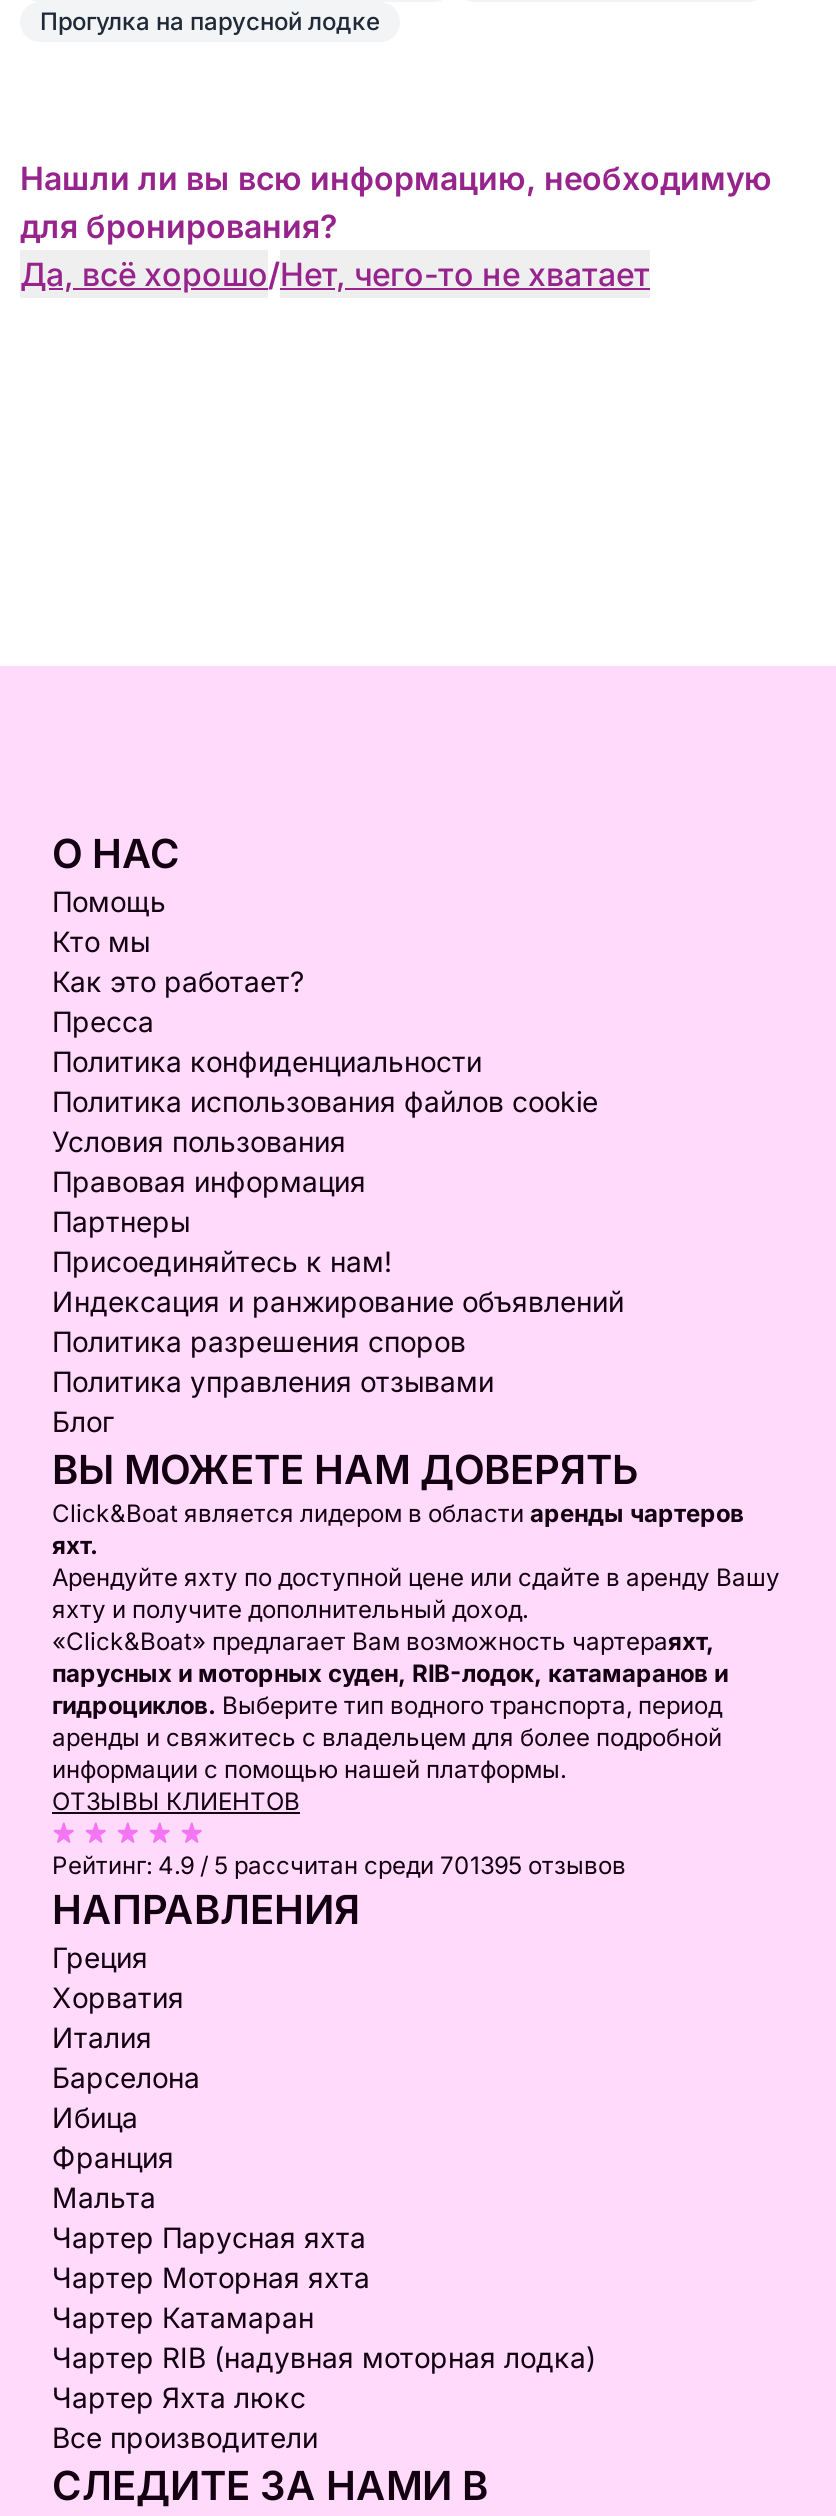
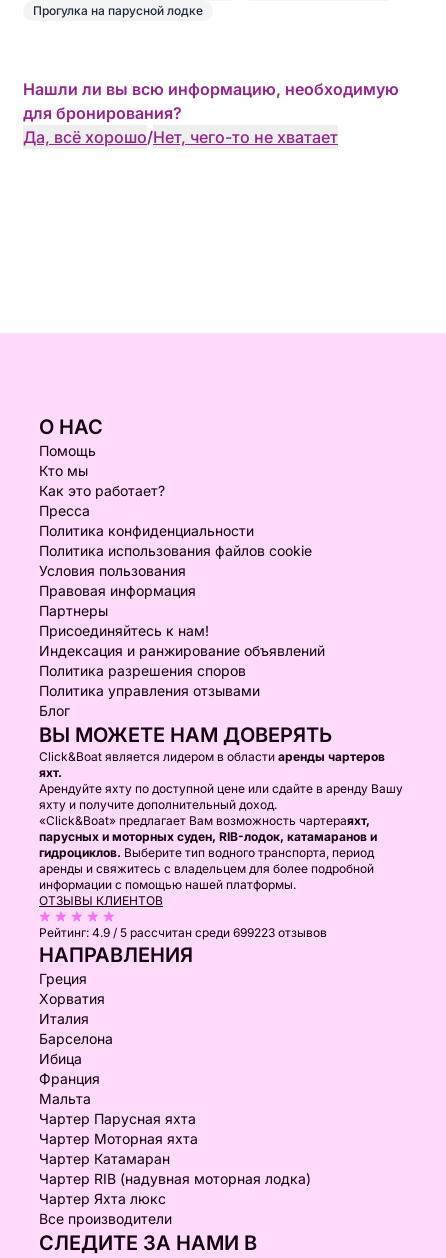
- Рейтинг: 4.9 / 5 рассчитан среди 701395 отзывов
+ Рейтинг: 4.9 / 5 рассчитан среди 699223 отзывов
